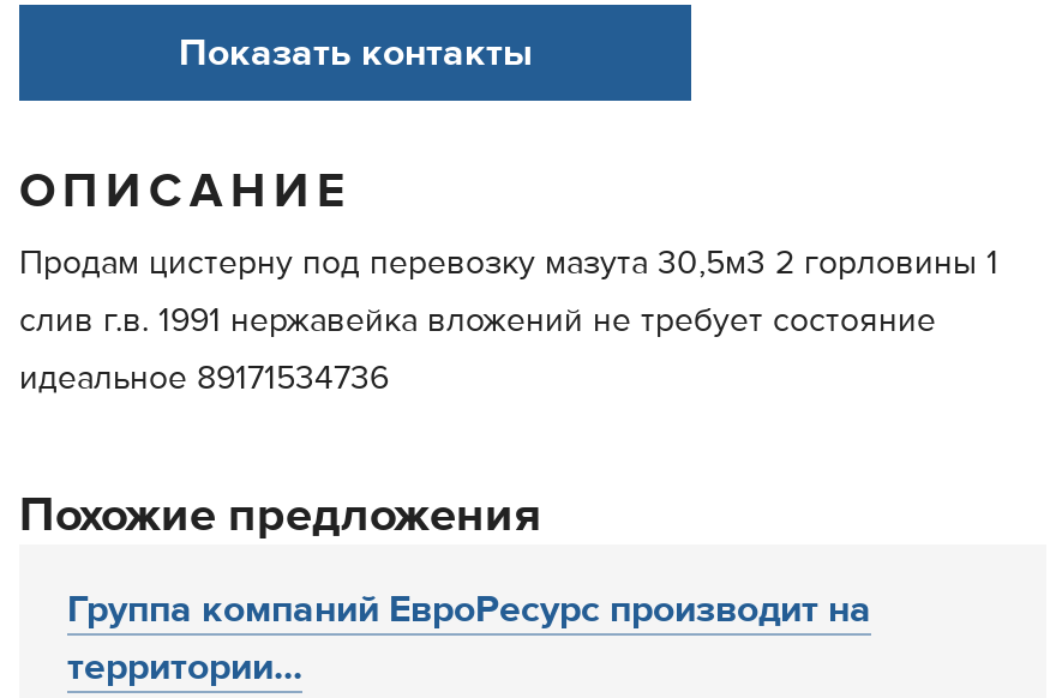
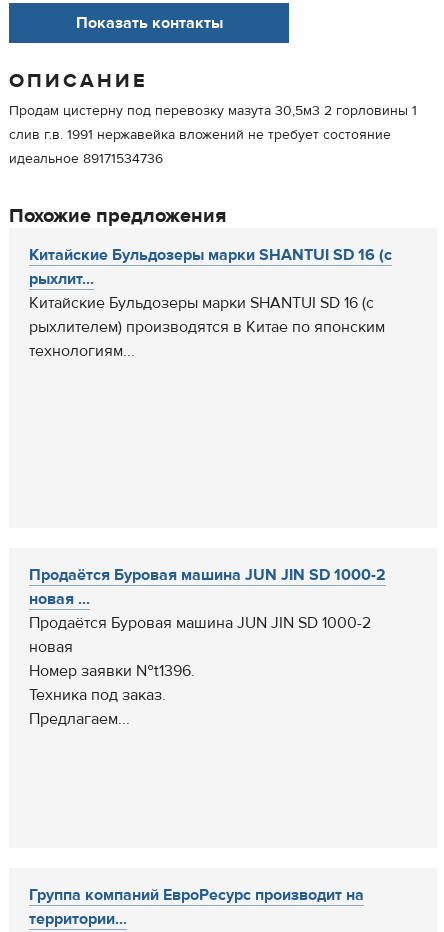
+ Китайские Бульдозеры марки SHANTUI SD 16 (с
+ рыхлит...
+ Китайские Бульдозеры марки SHANTUI SD 16 (с
+ рыхлителем) производятся в Китае по японским
+ технологиям...

+ Продаётся Буровая машина JUN JIN SD 1000-2
+ новая ...
+ Продаётся Буровая машина JUN JIN SD 1000-2
+ новая
+ Номер заявки №t1396.
+ Техника под заказ.
+ Предлагаем...
